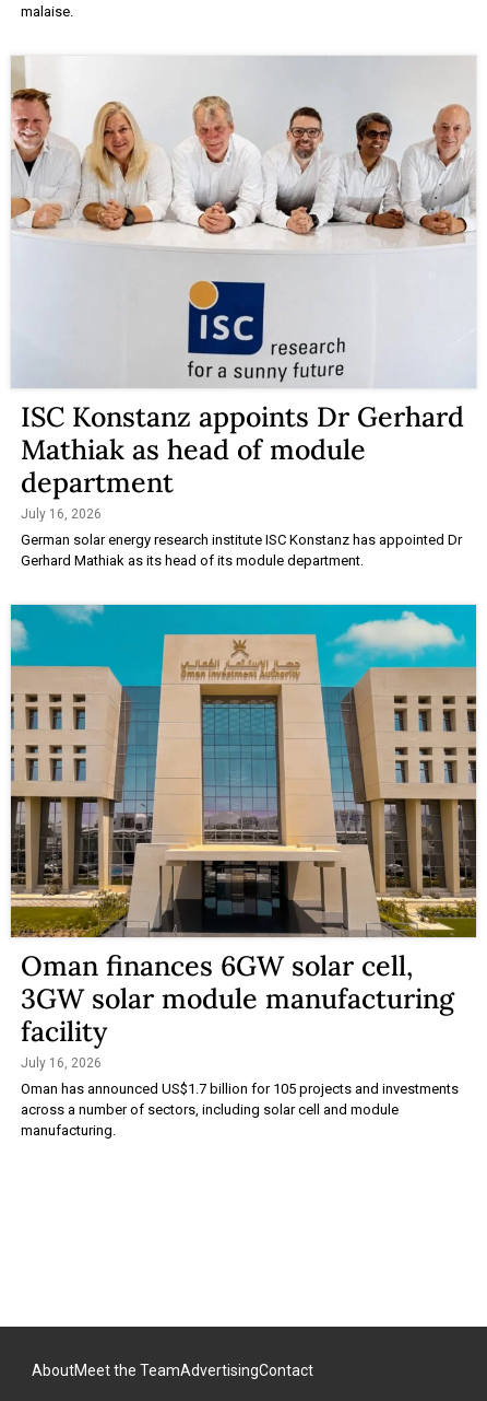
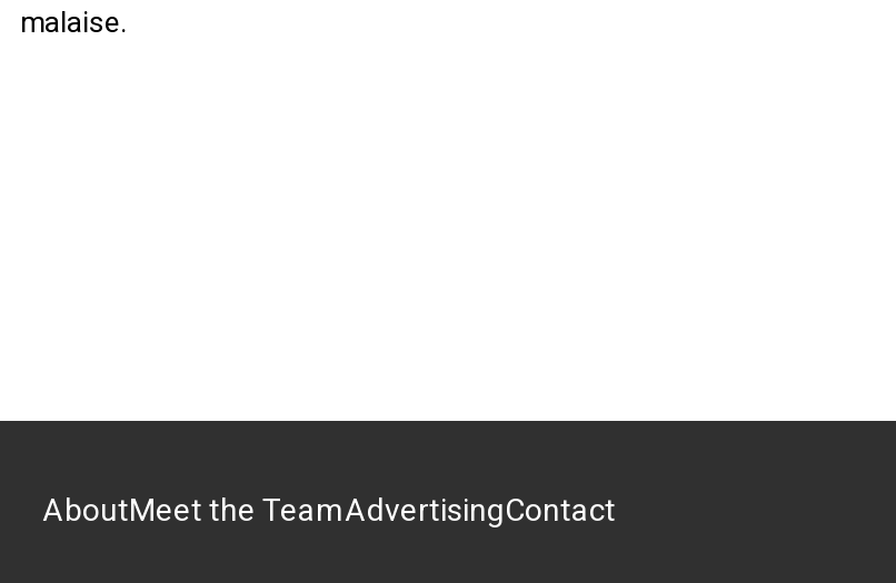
- [image]
- ISC Konstanz appoints Dr Gerhard
- Mathiak as head of module
- department
- July 16, 2026
- German solar energy research institute ISC Konstanz has appointed Dr
- Gerhard Mathiak as its head of its module department.

- [image]
- Oman finances 6GW solar cell,
- 3GW solar module manufacturing
- facility
- July 16, 2026
- Oman has announced US$1.7 billion for 105 projects and investments
- across a number of sectors, including solar cell and module
- manufacturing.
